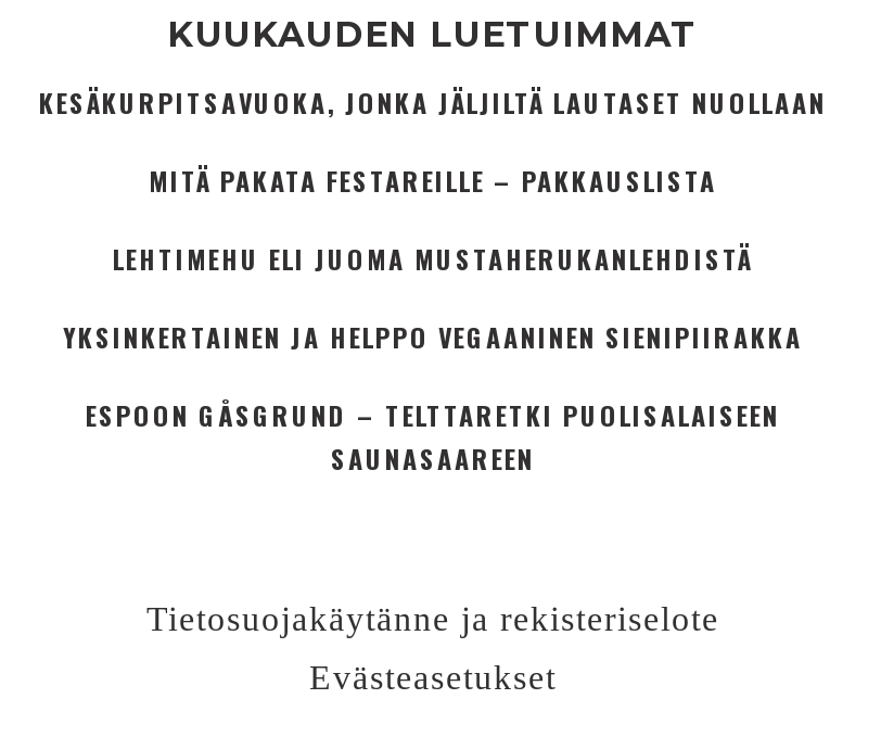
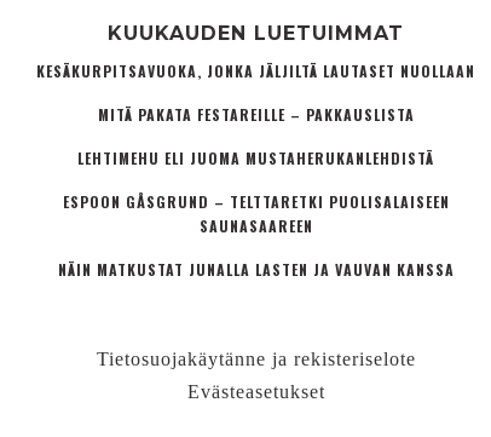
- YKSINKERTAINEN JA HELPPO VEGAANINEN SIENIPIIRAKKA

moved up: ESPOON GÅSGRUND – TELTTARETKI PUOLISALAISEEN | SAUNASAAREEN

+ NÄIN MATKUSTAT JUNALLA LASTEN JA VAUVAN KANSSA
